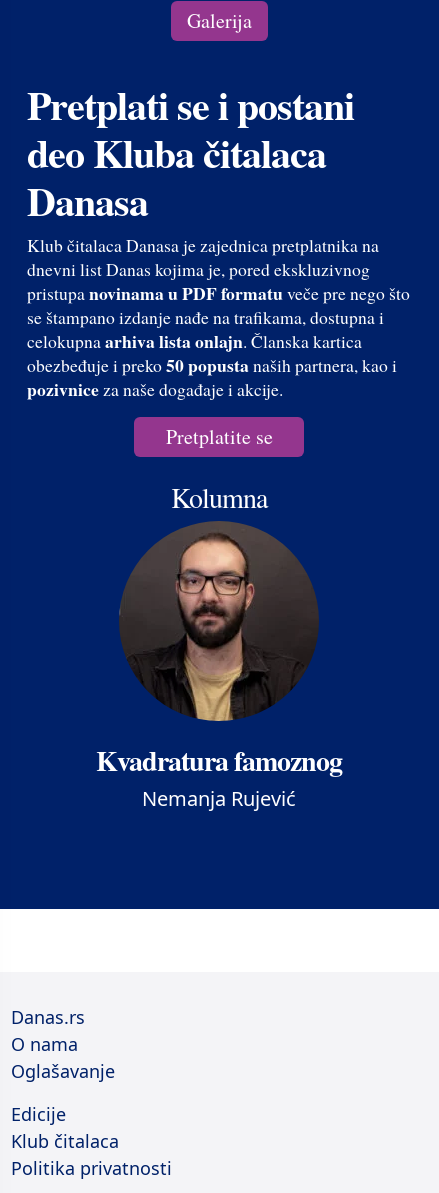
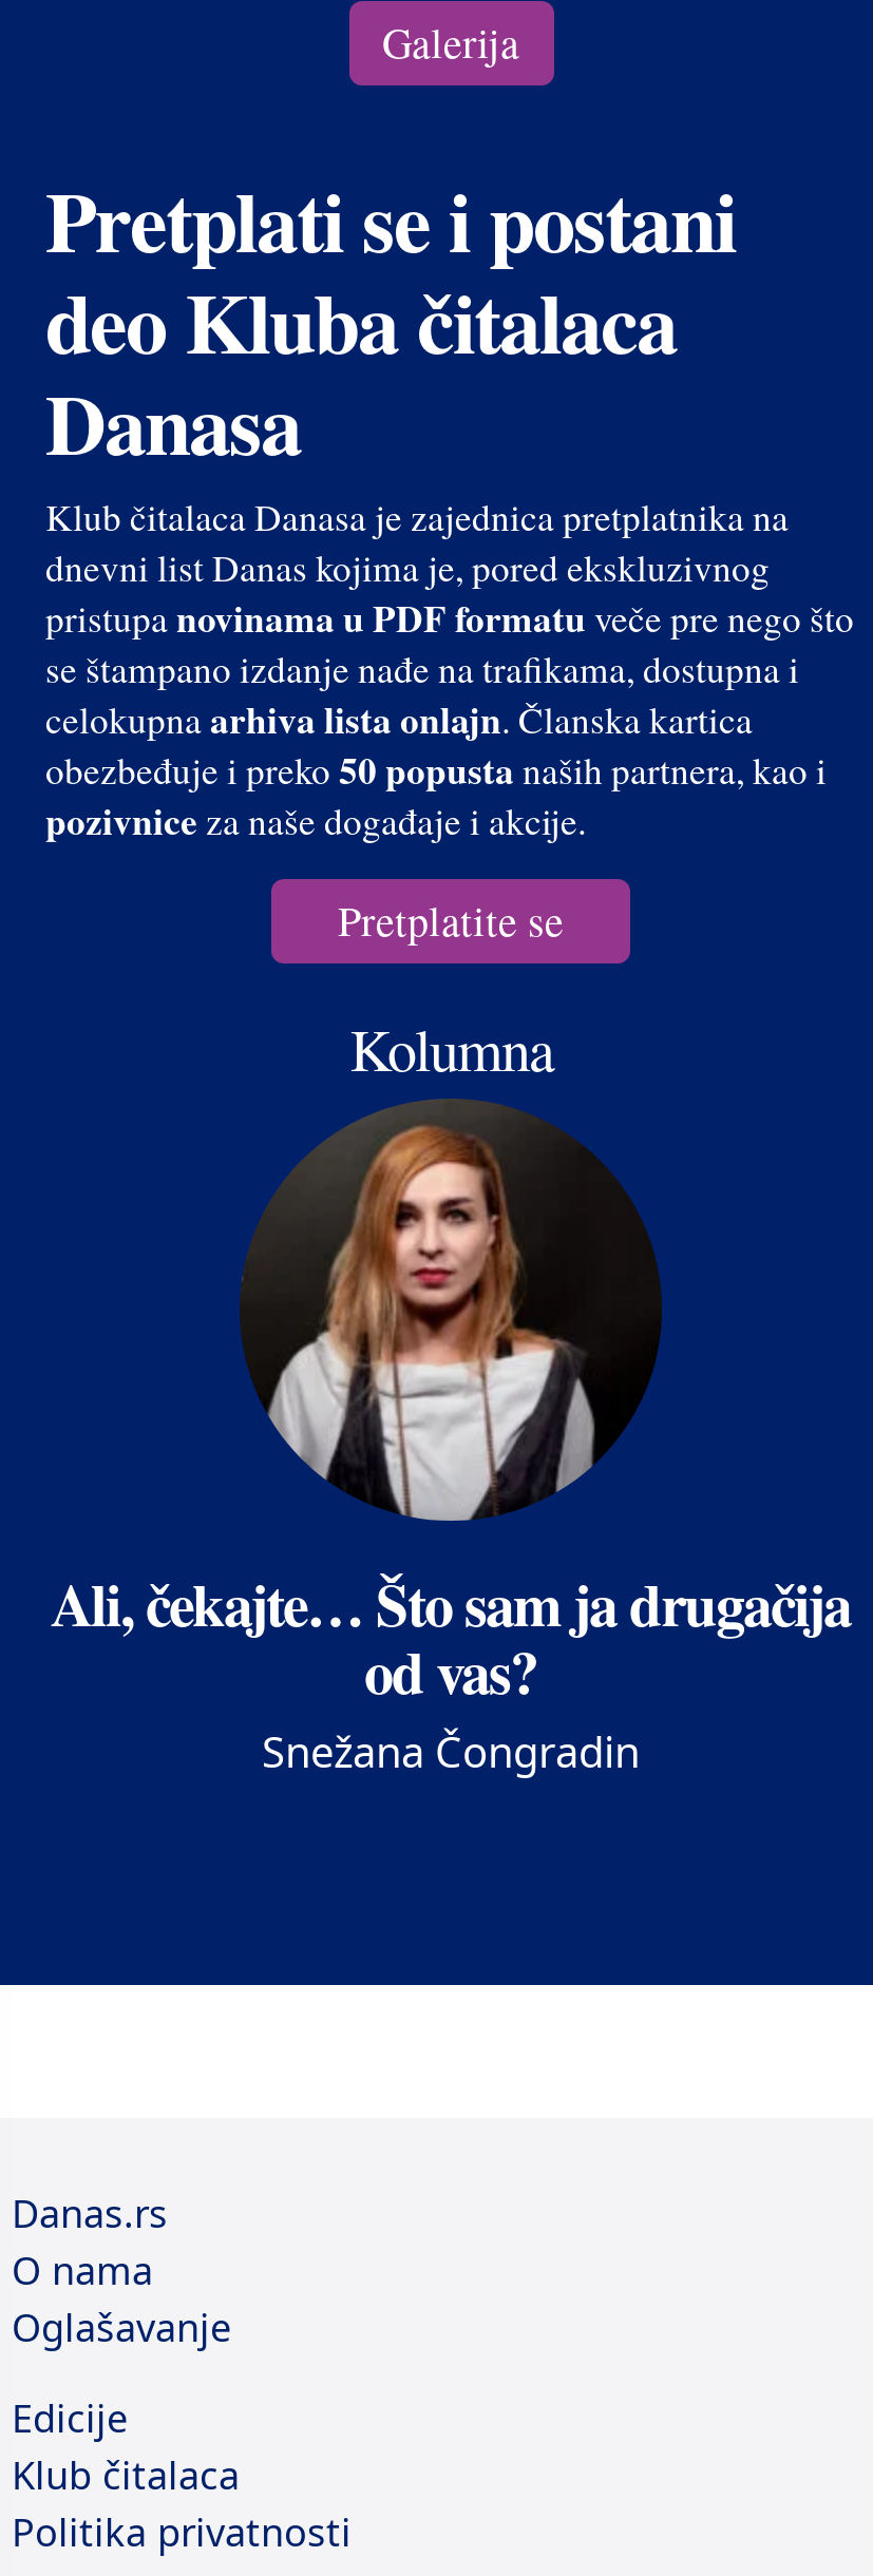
- [image]
- Kvadratura famoznog
- Nemanja Rujević
+ [image]
+ Ali, čekajte… Što sam ja drugačija
+ od vas?
+ Snežana Čongradin
